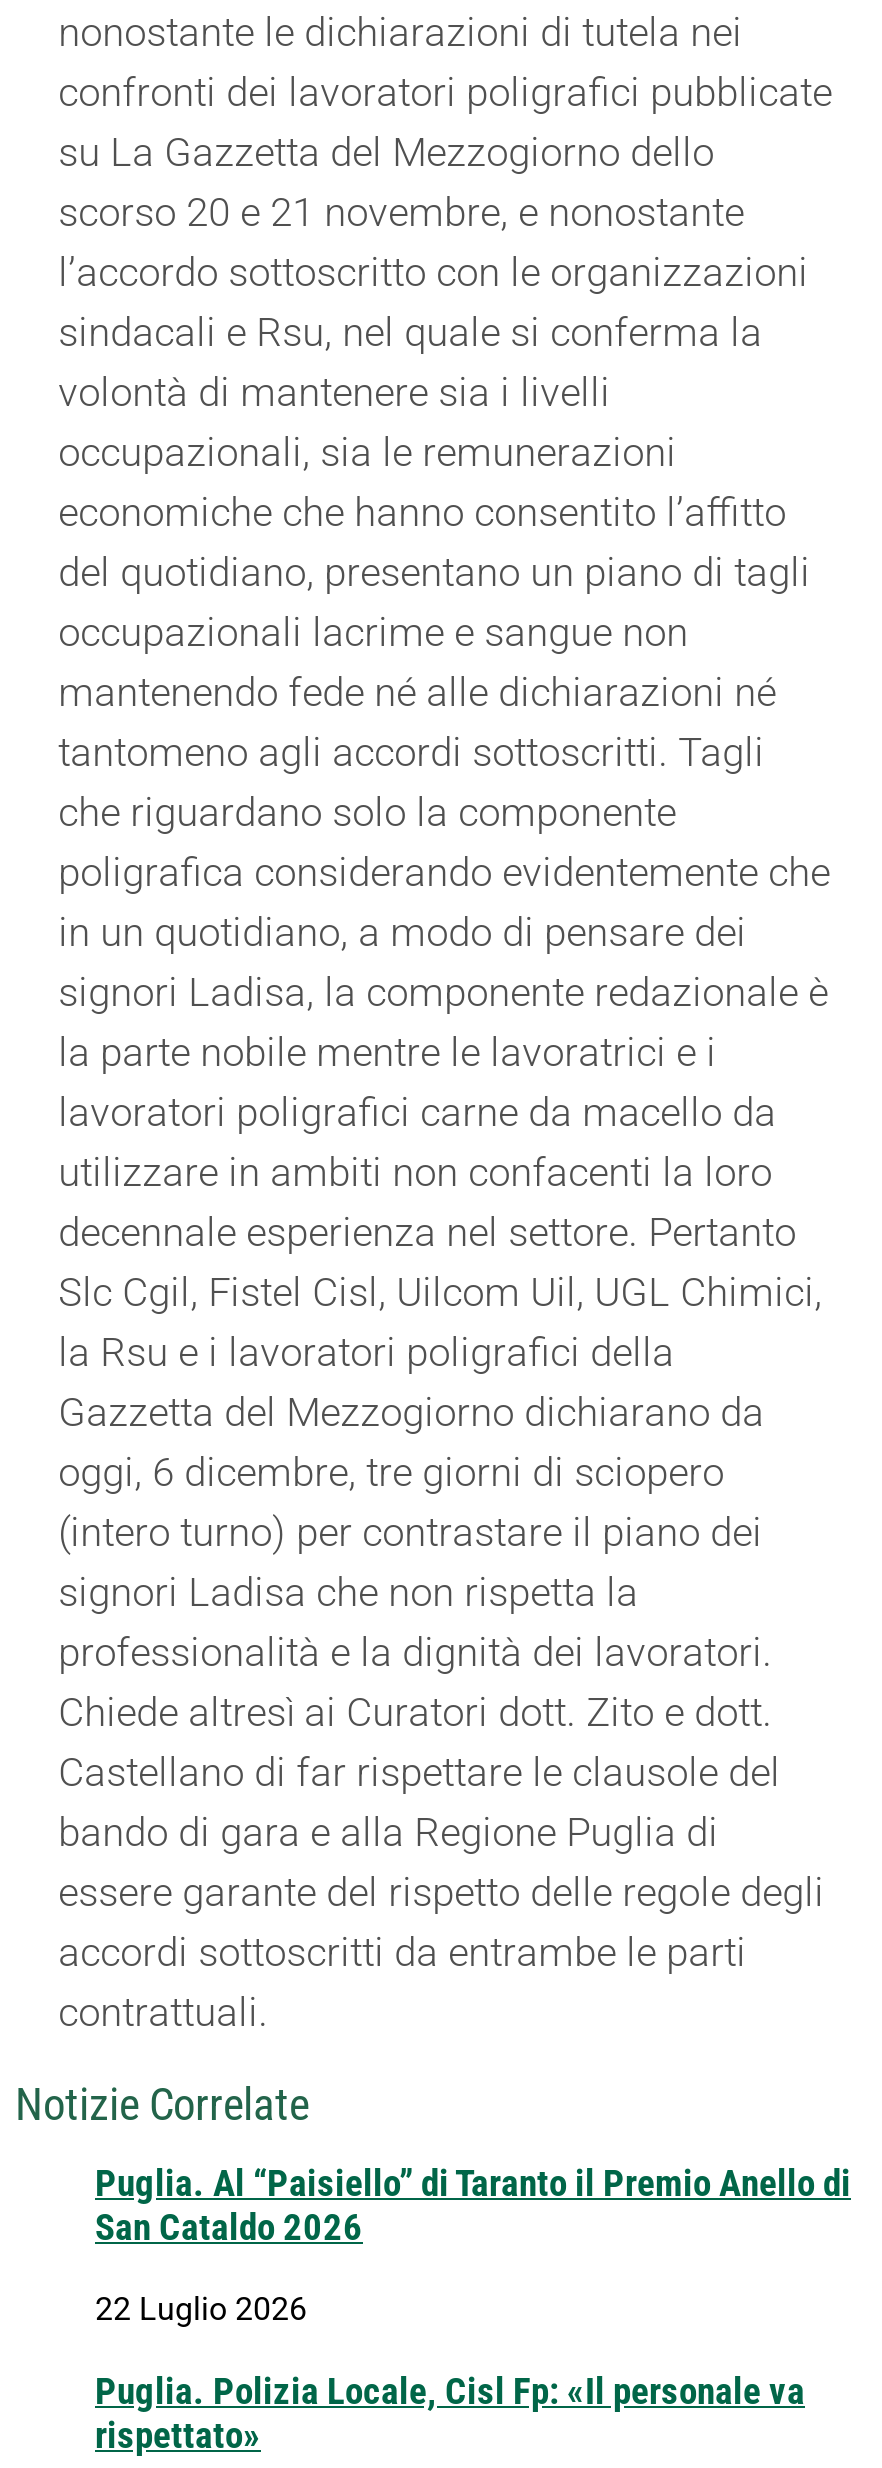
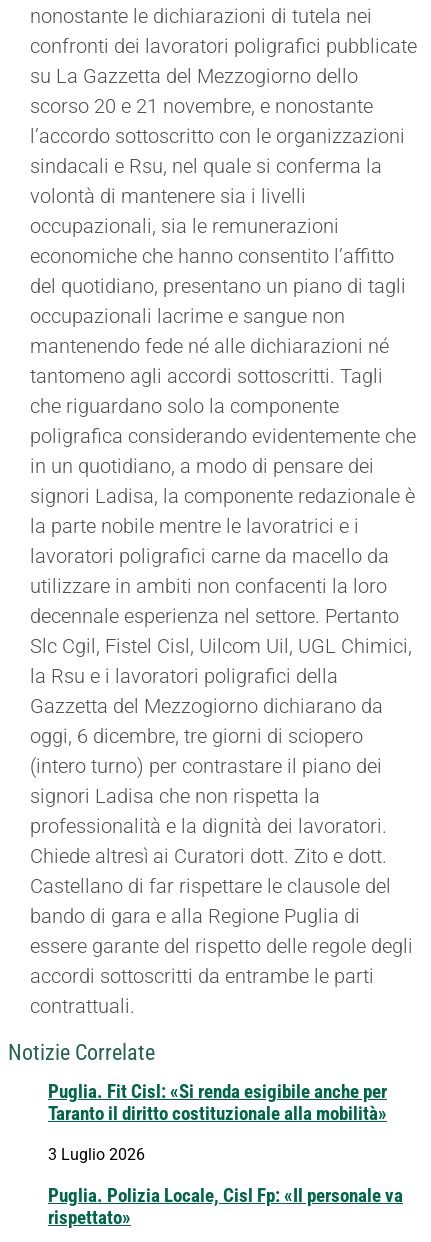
- Puglia. Al “Paisiello” di Taranto il Premio Anello di
- San Cataldo 2026
+ Puglia. Fit Cisl: «Si renda esigibile anche per
+ Taranto il diritto costituzionale alla mobilità»

- 22 Luglio 2026
+ 3 Luglio 2026
